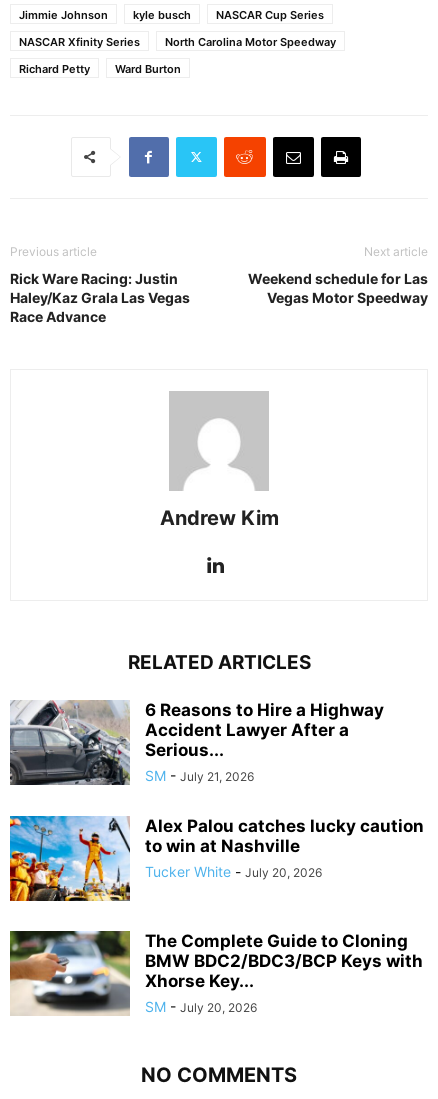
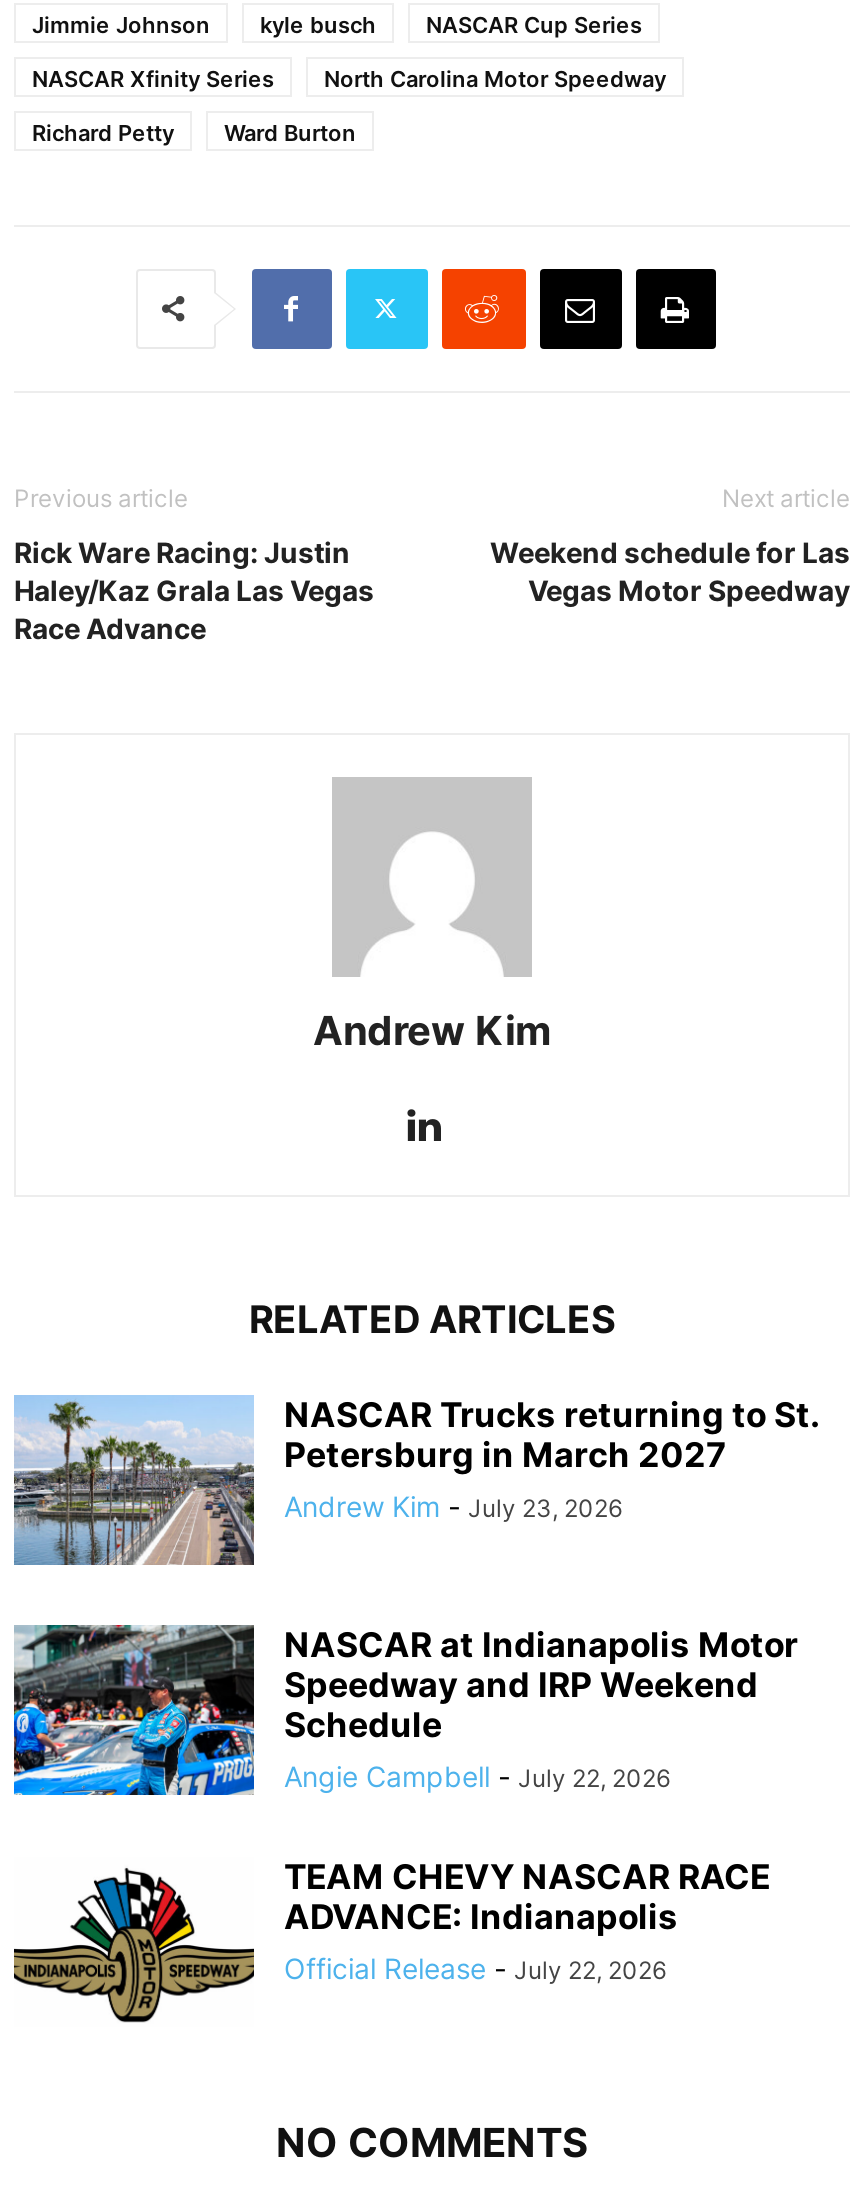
- [image]
- 6 Reasons to Hire a Highway
- Accident Lawyer After a
- Serious...
- SM - July 21, 2026
+ [image]
+ NASCAR Trucks returning to St.
+ Petersburg in March 2027
+ Andrew Kim - July 23, 2026

- [image]
- Alex Palou catches lucky caution
- to win at Nashville
- Tucker White - July 20, 2026
+ [image]
+ NASCAR at Indianapolis Motor
+ Speedway and IRP Weekend
+ Schedule
+ Angie Campbell - July 22, 2026

- [image]
- The Complete Guide to Cloning
- BMW BDC2/BDC3/BCP Keys with
- Xhorse Key...
- SM - July 20, 2026
+ [image]
+ TEAM CHEVY NASCAR RACE
+ ADVANCE: Indianapolis
+ Official Release - July 22, 2026
